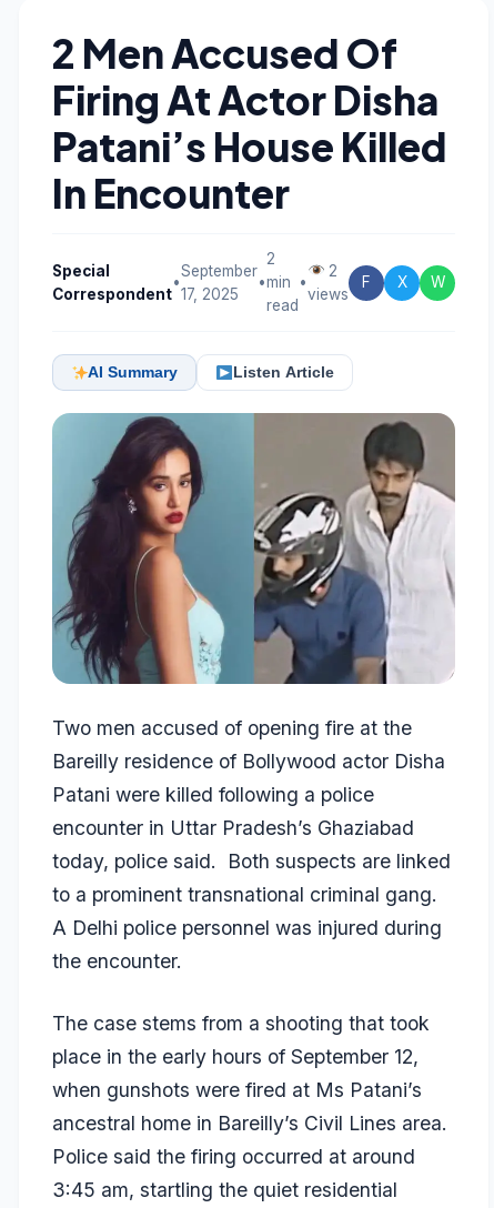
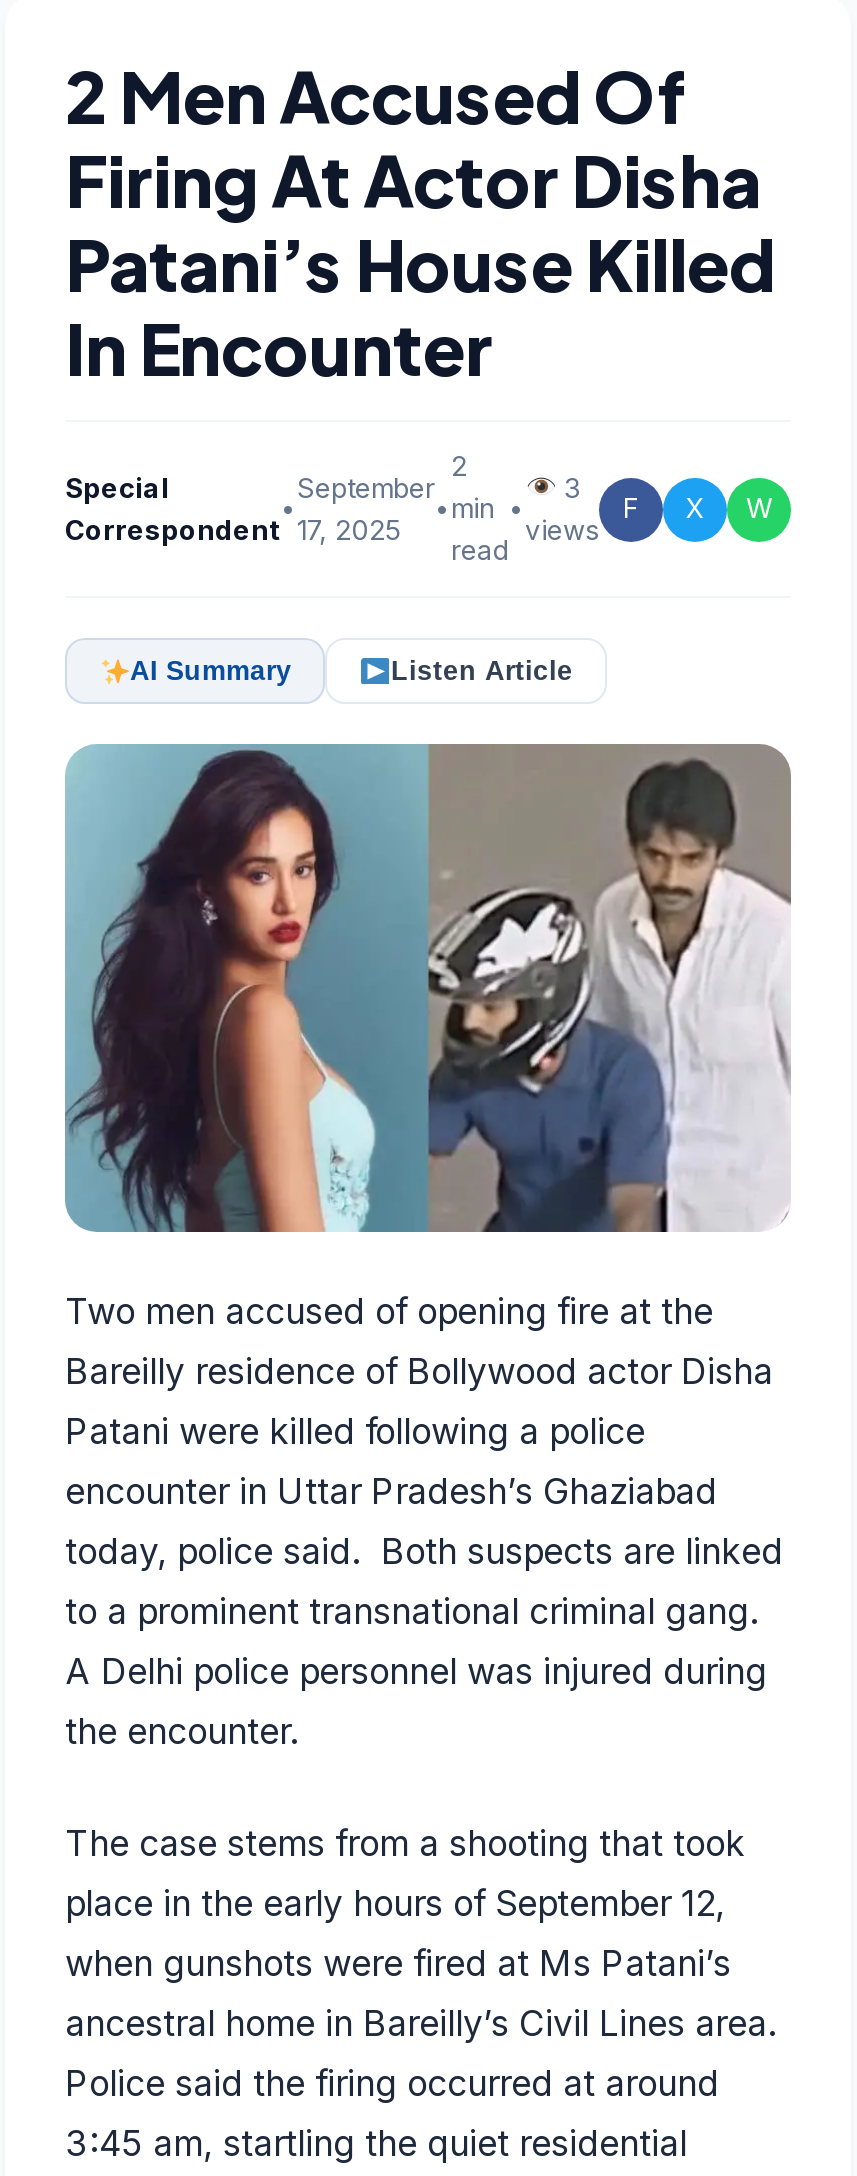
- 2
+ 3
